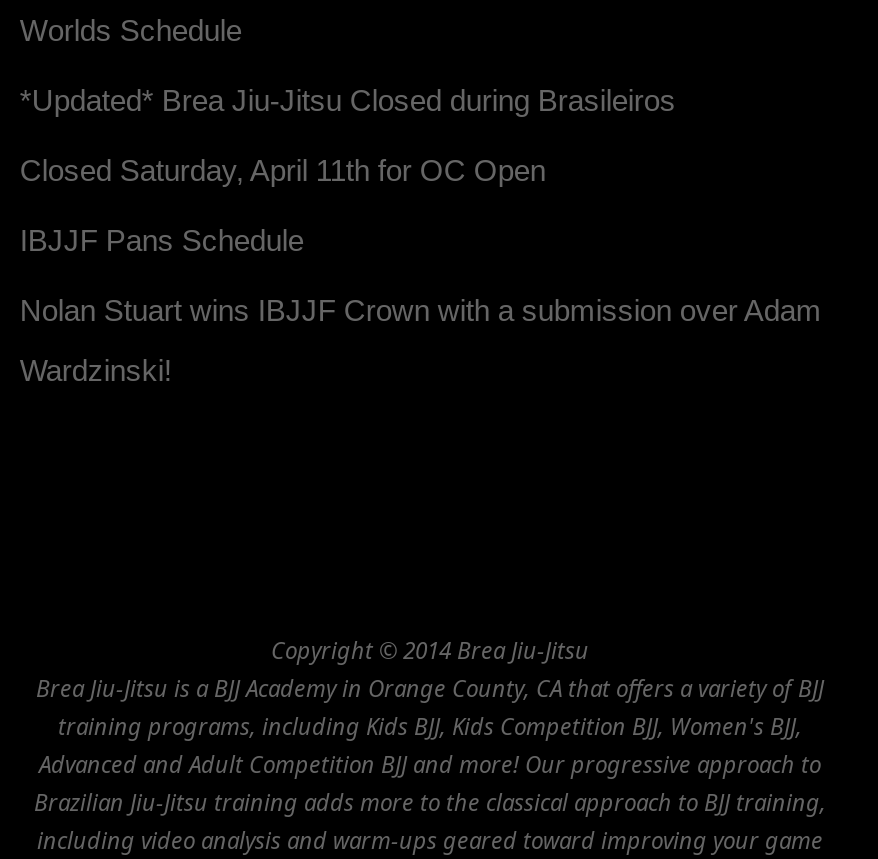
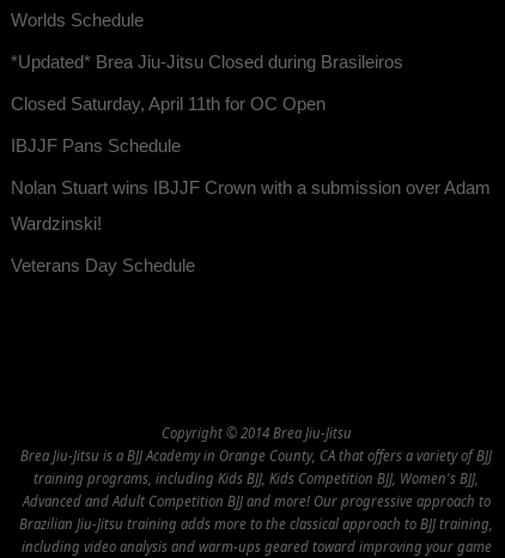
+ Veterans Day Schedule
